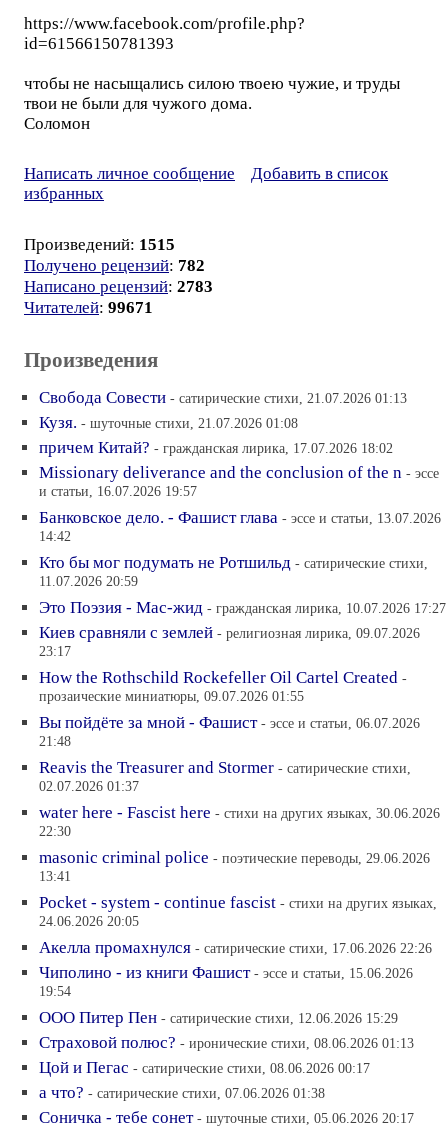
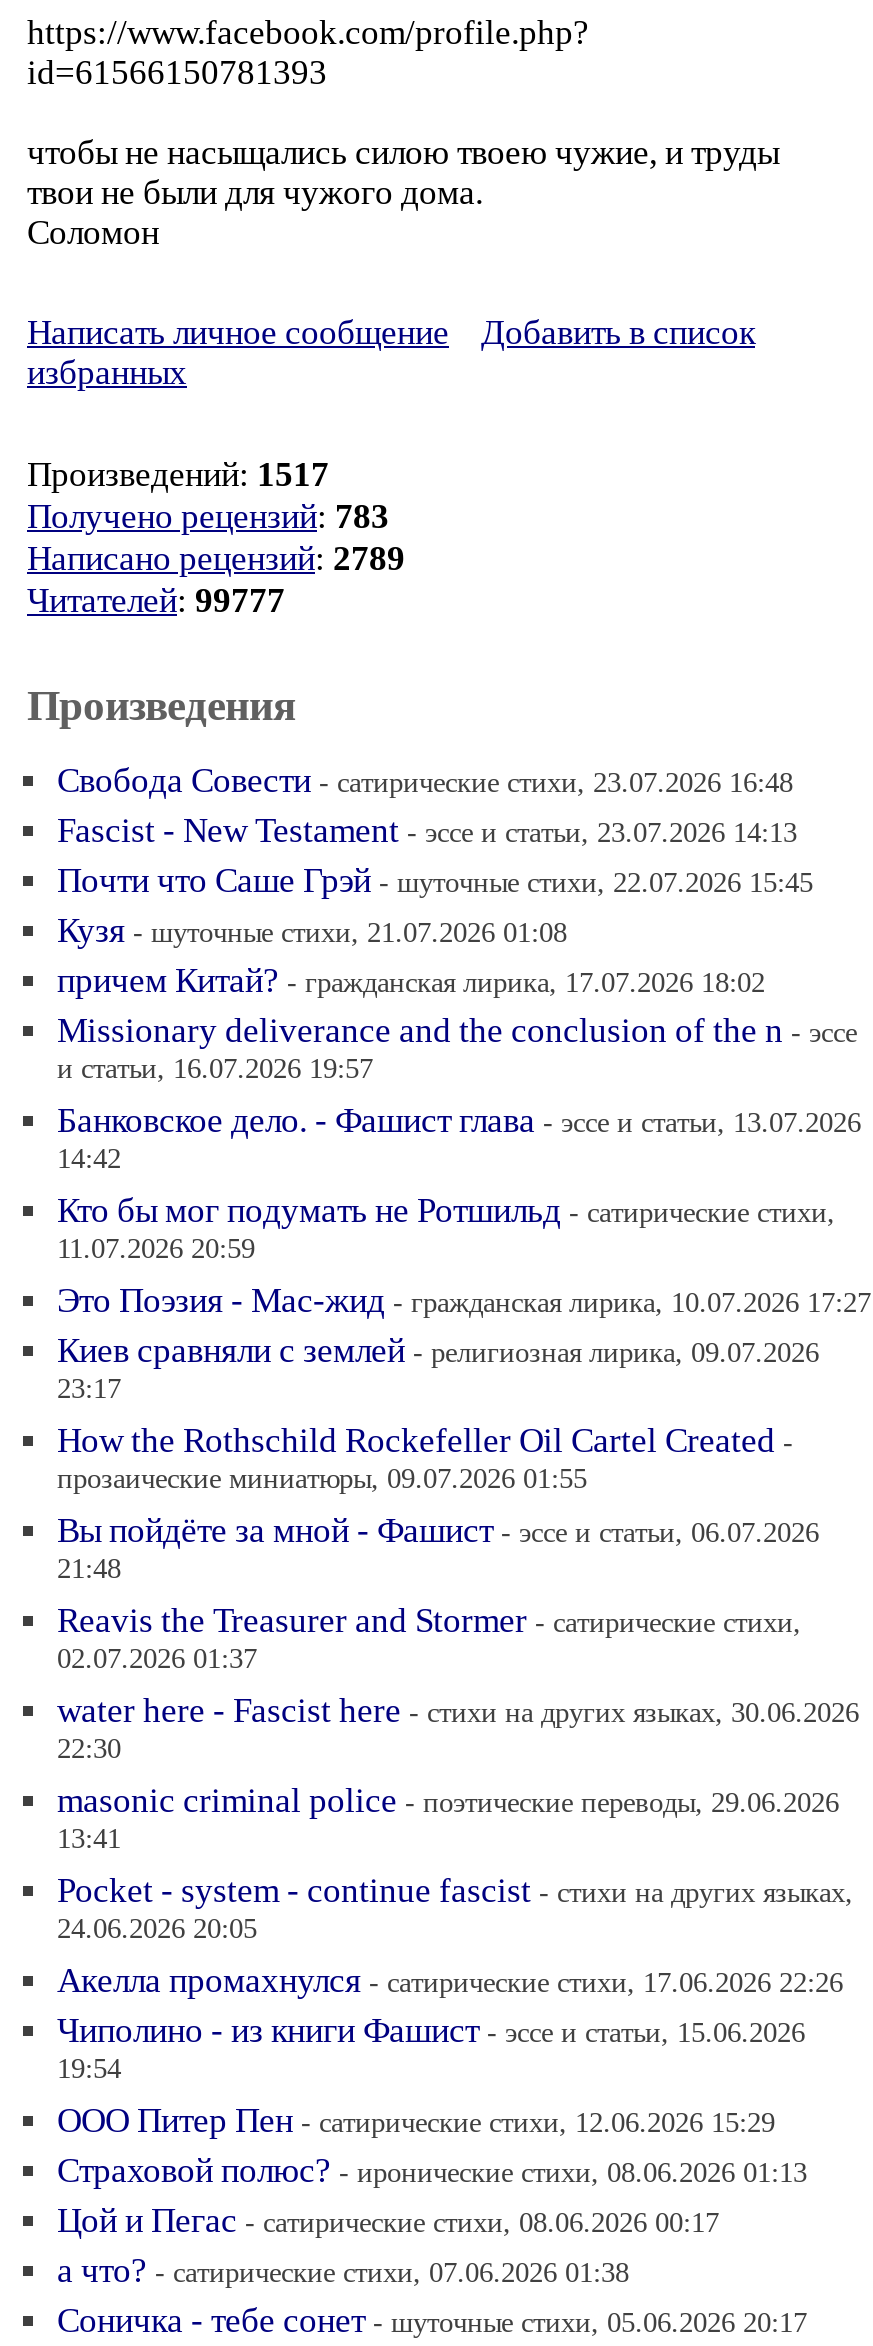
- Произведений: 1515
+ Произведений: 1517

- Получено рецензий: 782
+ Получено рецензий: 783

- Написано рецензий: 2783
+ Написано рецензий: 2789

- Читателей: 99671
+ Читателей: 99777

- Свобода Совести - сатирические стихи, 21.07.2026 01:13
- Кузя. - шуточные стихи, 21.07.2026 01:08
+ Свобода Совести - сатирические стихи, 23.07.2026 16:48
+ Fascist - New Testament - эссе и статьи, 23.07.2026 14:13
+ Почти что Саше Грэй - шуточные стихи, 22.07.2026 15:45
+ Кузя - шуточные стихи, 21.07.2026 01:08
